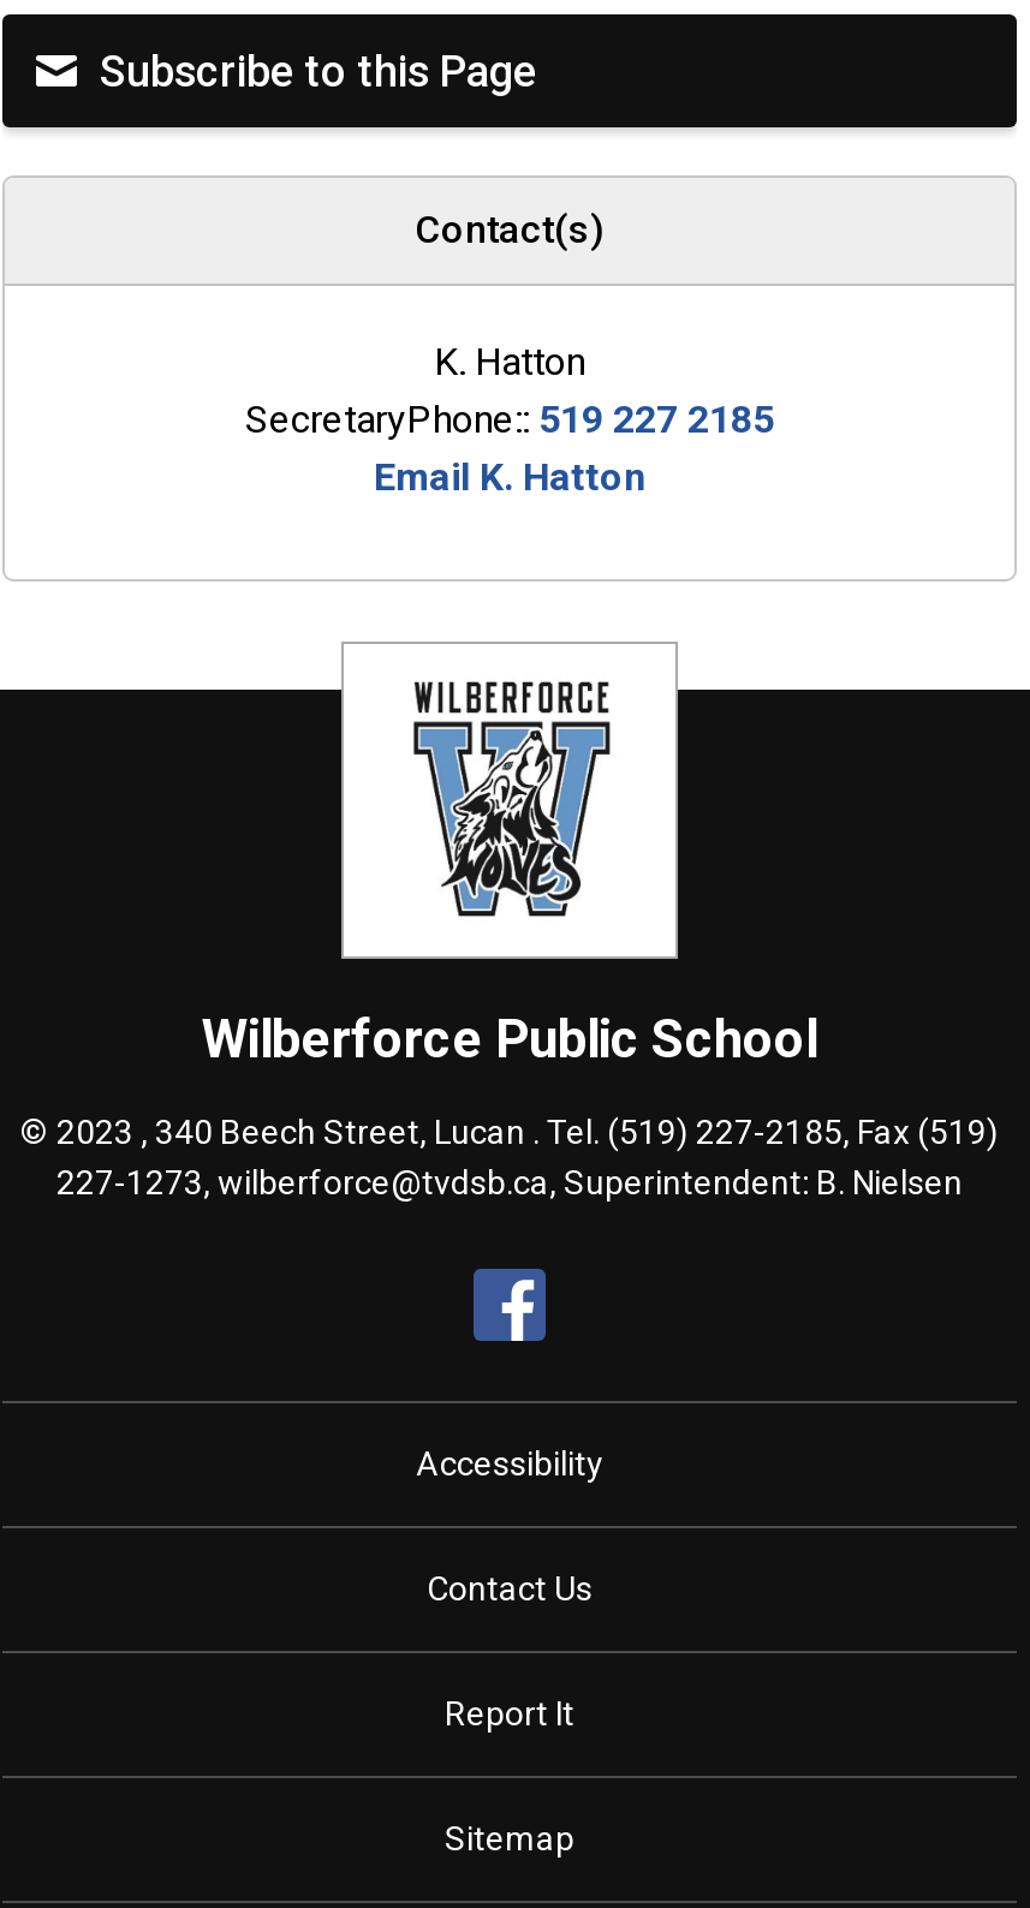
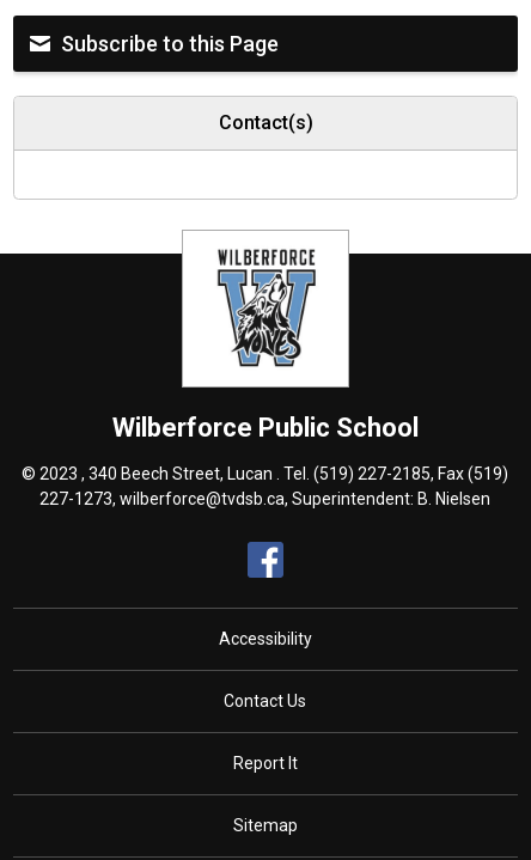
- K. Hatton
- SecretaryPhone:: 519 227 2185
- Email K. Hatton
